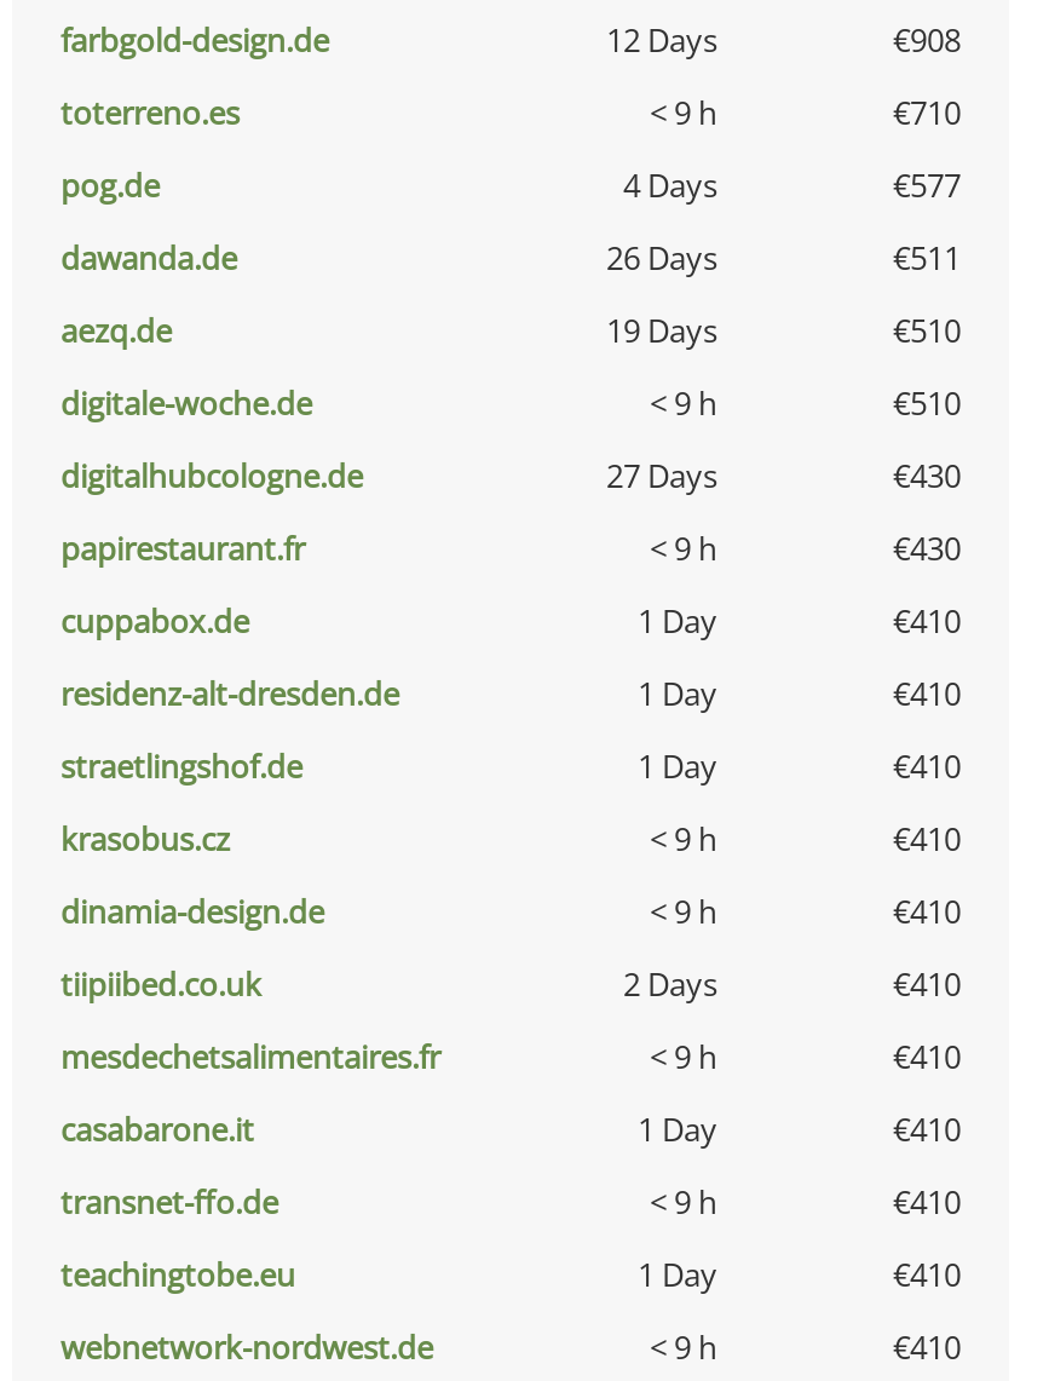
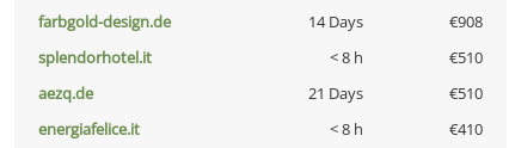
- 12 Days
+ 14 Days

- toterreno.es
- < 9 h
- €710
- pog.de
- 4 Days
- €577
- dawanda.de
- 26 Days
- €511
- aezq.de
- 19 Days
+ splendorhotel.it
+ < 8 h

- digitale-woche.de
- < 9 h
+ aezq.de
+ 21 Days

- digitalhubcologne.de
- 27 Days
- €430
- papirestaurant.fr
- < 9 h
- €430
- cuppabox.de
- 1 Day
- €410
- residenz-alt-dresden.de
- 1 Day
- €410
- straetlingshof.de
- 1 Day
- €410
- krasobus.cz
- < 9 h
- €410
- dinamia-design.de
- < 9 h
- €410
- tiipiibed.co.uk
- 2 Days
- €410
- mesdechetsalimentaires.fr
- < 9 h
- €410
- casabarone.it
- 1 Day
- €410
- transnet-ffo.de
- < 9 h
- €410
- teachingtobe.eu
- 1 Day
- €410
- webnetwork-nordwest.de
- < 9 h
+ energiafelice.it
+ < 8 h
